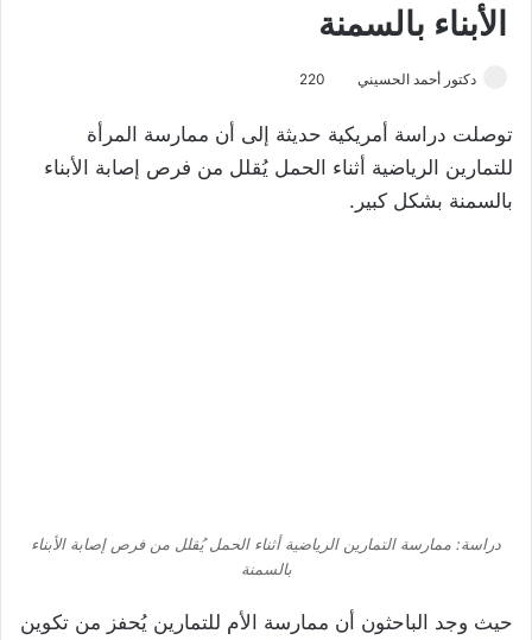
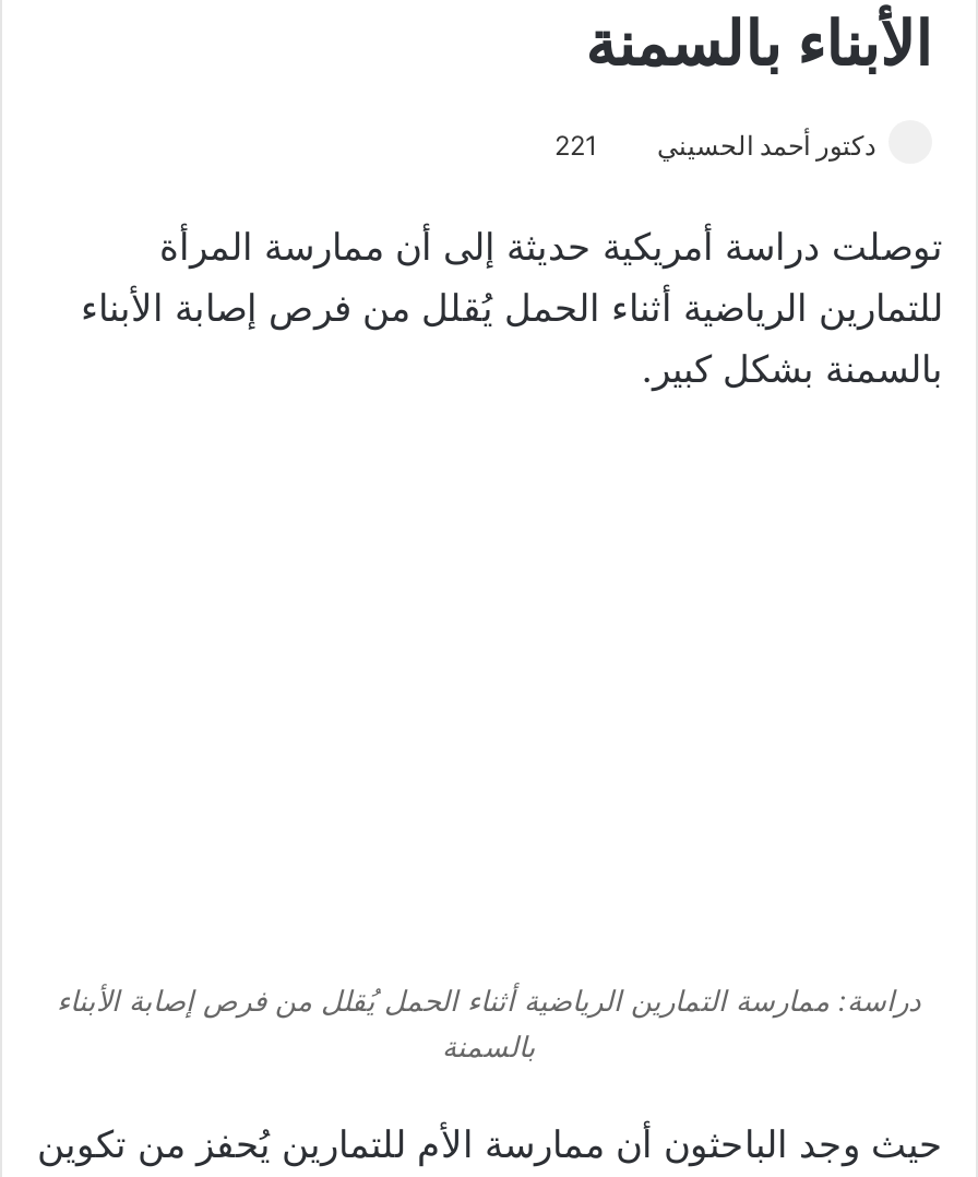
- دكتور أحمد الحسيني 220
+ دكتور أحمد الحسيني 221
